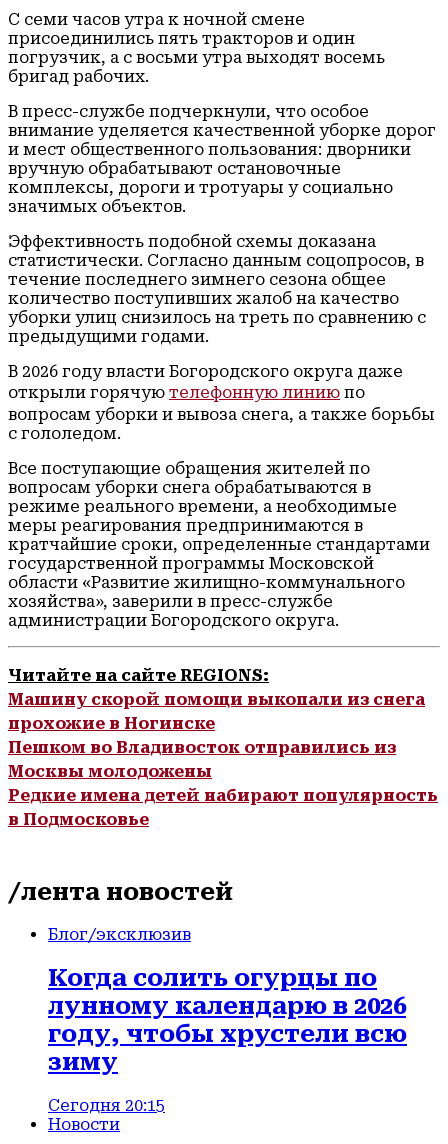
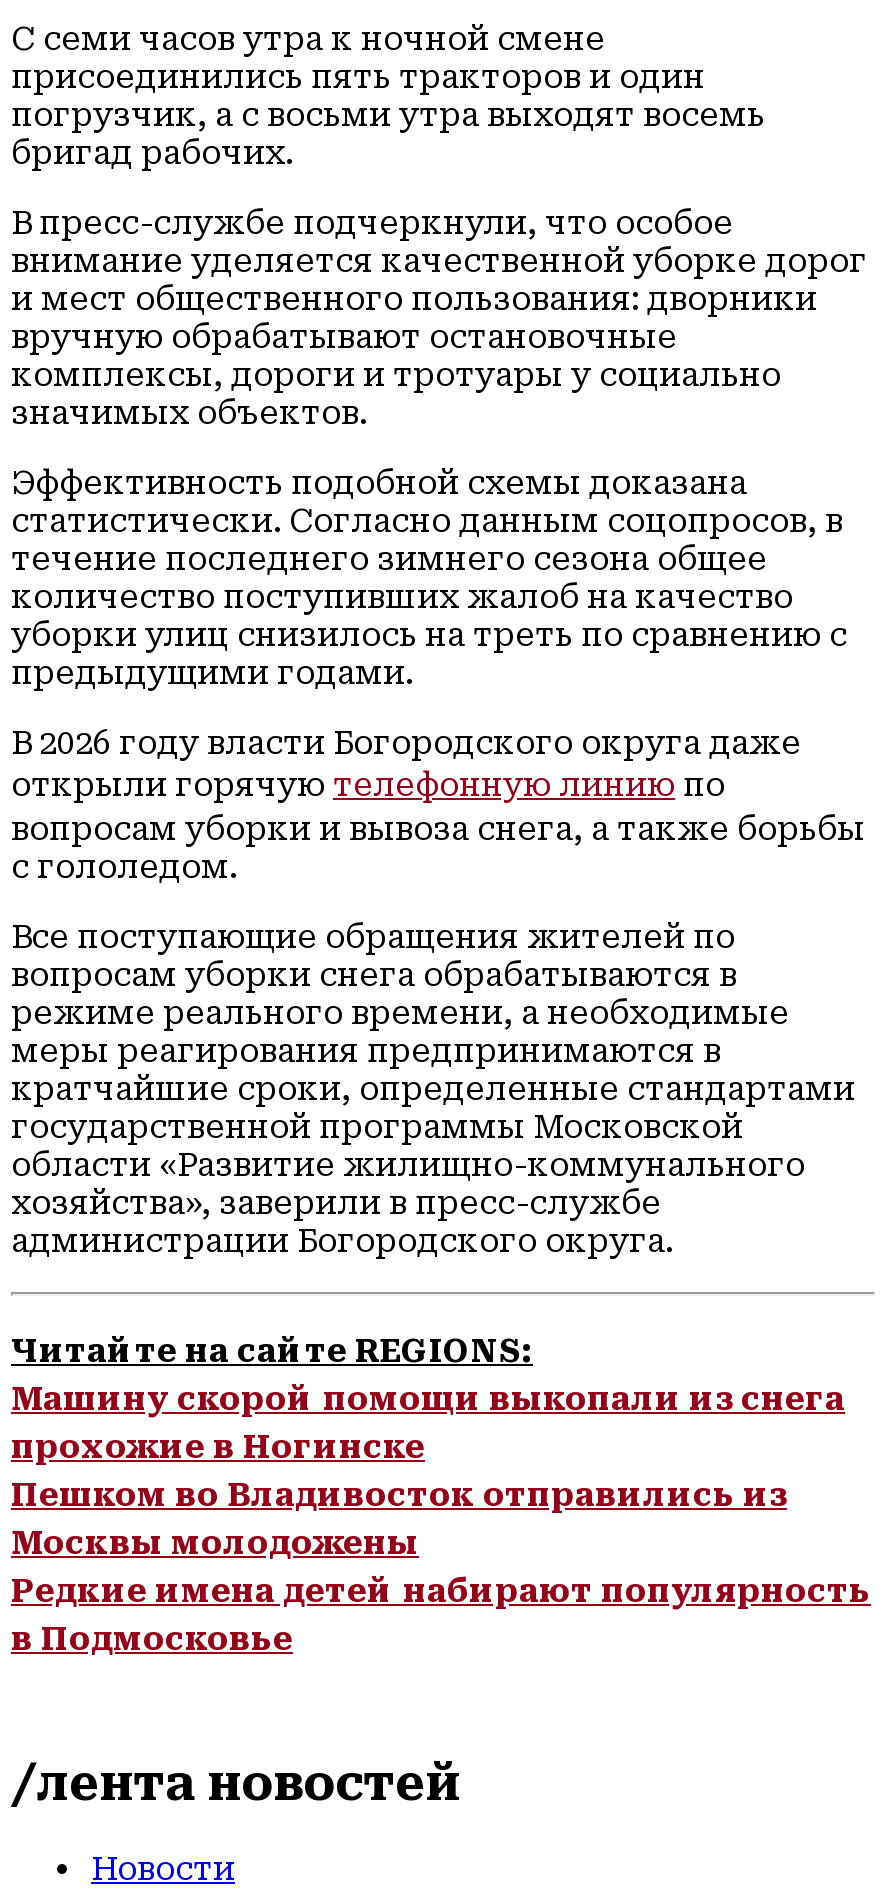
- Блог/эксклюзив
- Когда солить огурцы по
- лунному календарю в 2026
- году, чтобы хрустели всю
- зиму
- Сегодня 20:15
